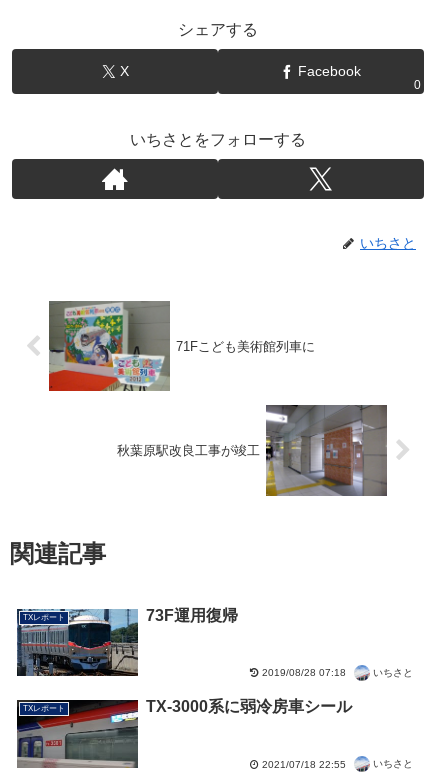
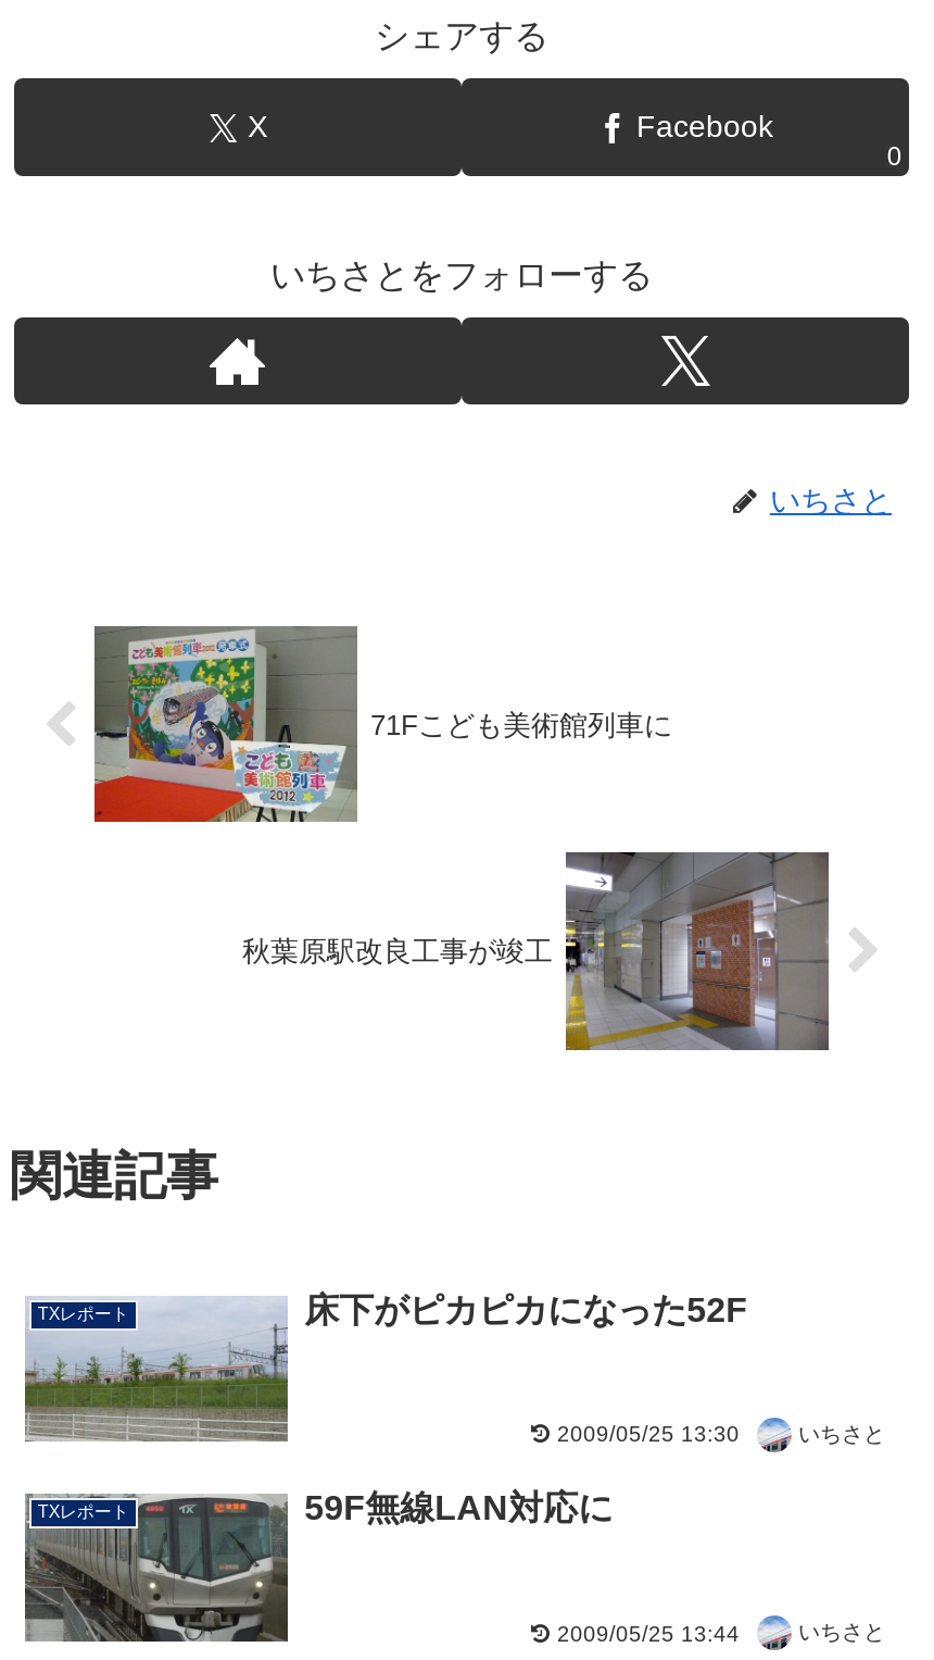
- [image]
- 73F運用復帰
+ [image]
+ 床下がピカピカになった52F

- 2019/08/28 07:18
+ 2009/05/25 13:30

- [image]
- TX-3000系に弱冷房車シール
+ [image]
+ 59F無線LAN対応に

- 2021/07/18 22:55
+ 2009/05/25 13:44
